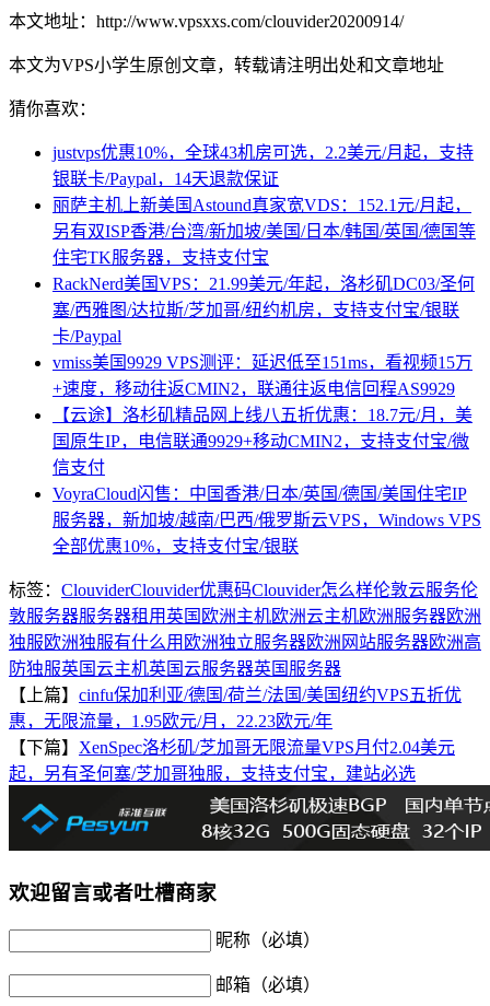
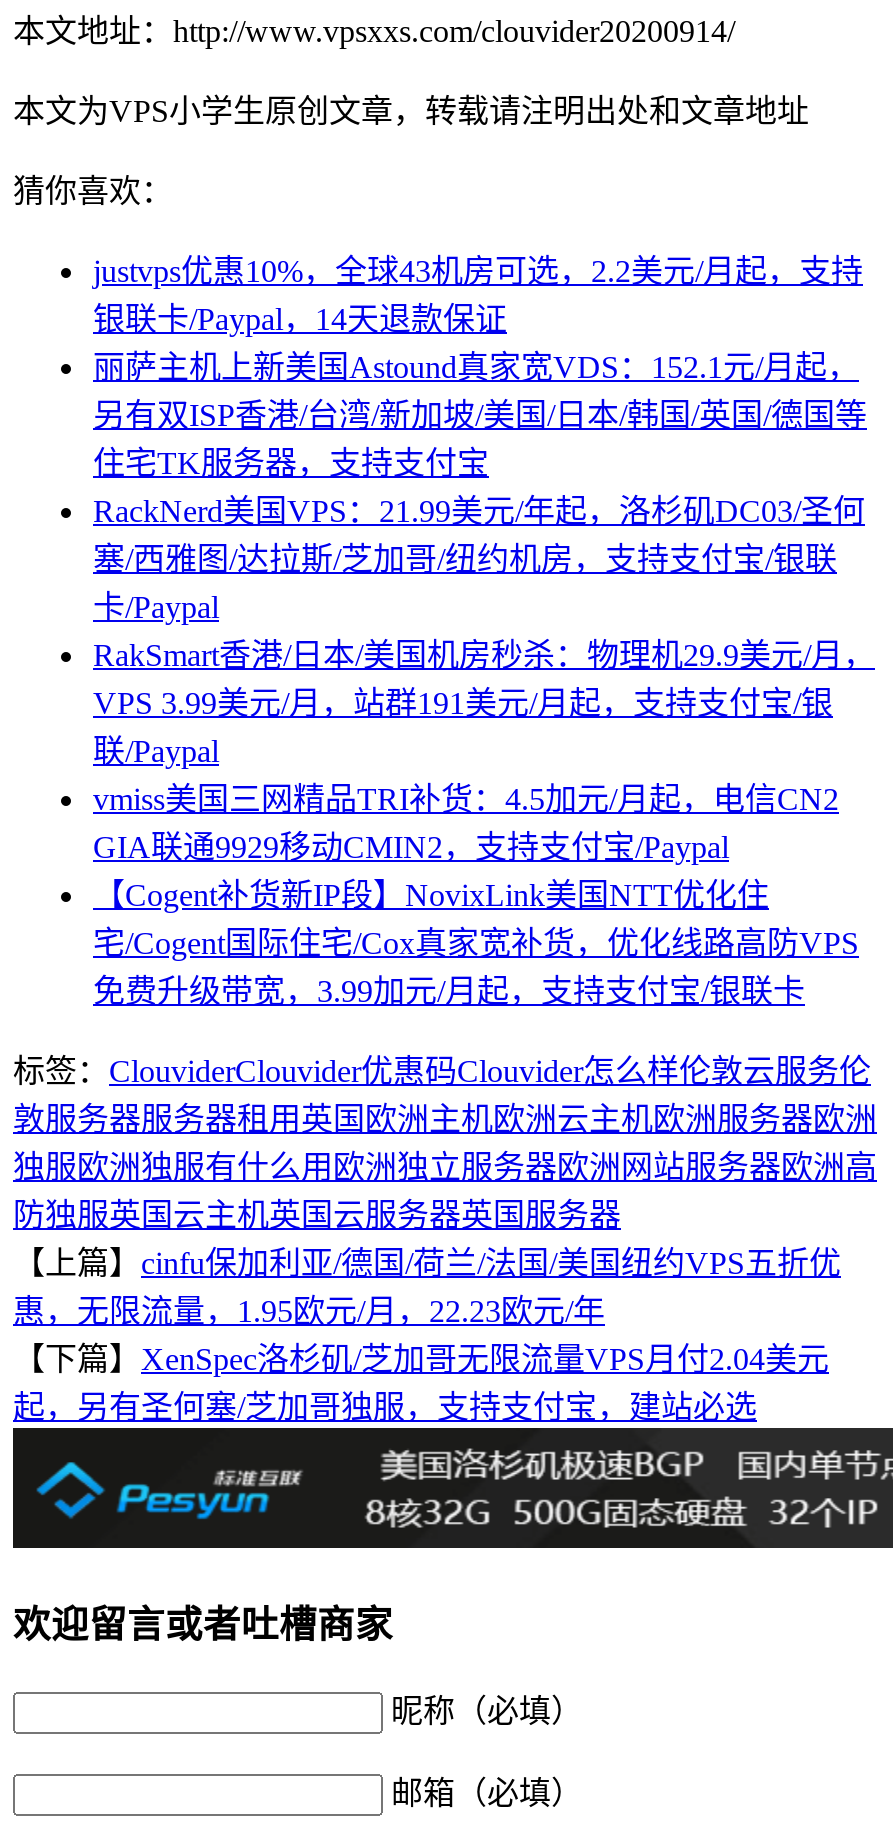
- vmiss美国9929 VPS测评：延迟低至151ms，看视频15万
- +速度，移动往返CMIN2，联通往返电信回程AS9929
- 【云途】洛杉矶精品网上线八五折优惠：18.7元/月，美
- 国原生IP，电信联通9929+移动CMIN2，支持支付宝/微
- 信支付
- VoyraCloud闪售：中国香港/日本/英国/德国/美国住宅IP
- 服务器，新加坡/越南/巴西/俄罗斯云VPS，Windows VPS
- 全部优惠10%，支持支付宝/银联
+ RakSmart香港/日本/美国机房秒杀：物理机29.9美元/月，
+ VPS 3.99美元/月，站群191美元/月起，支持支付宝/银
+ 联/Paypal
+ vmiss美国三网精品TRI补货：4.5加元/月起，电信CN2
+ GIA联通9929移动CMIN2，支持支付宝/Paypal
+ 【Cogent补货新IP段】NovixLink美国NTT优化住
+ 宅/Cogent国际住宅/Cox真家宽补货，优化线路高防VPS
+ 免费升级带宽，3.99加元/月起，支持支付宝/银联卡
